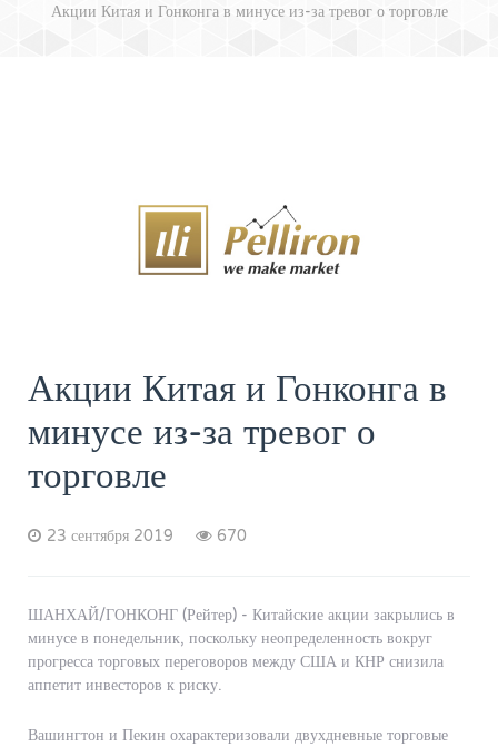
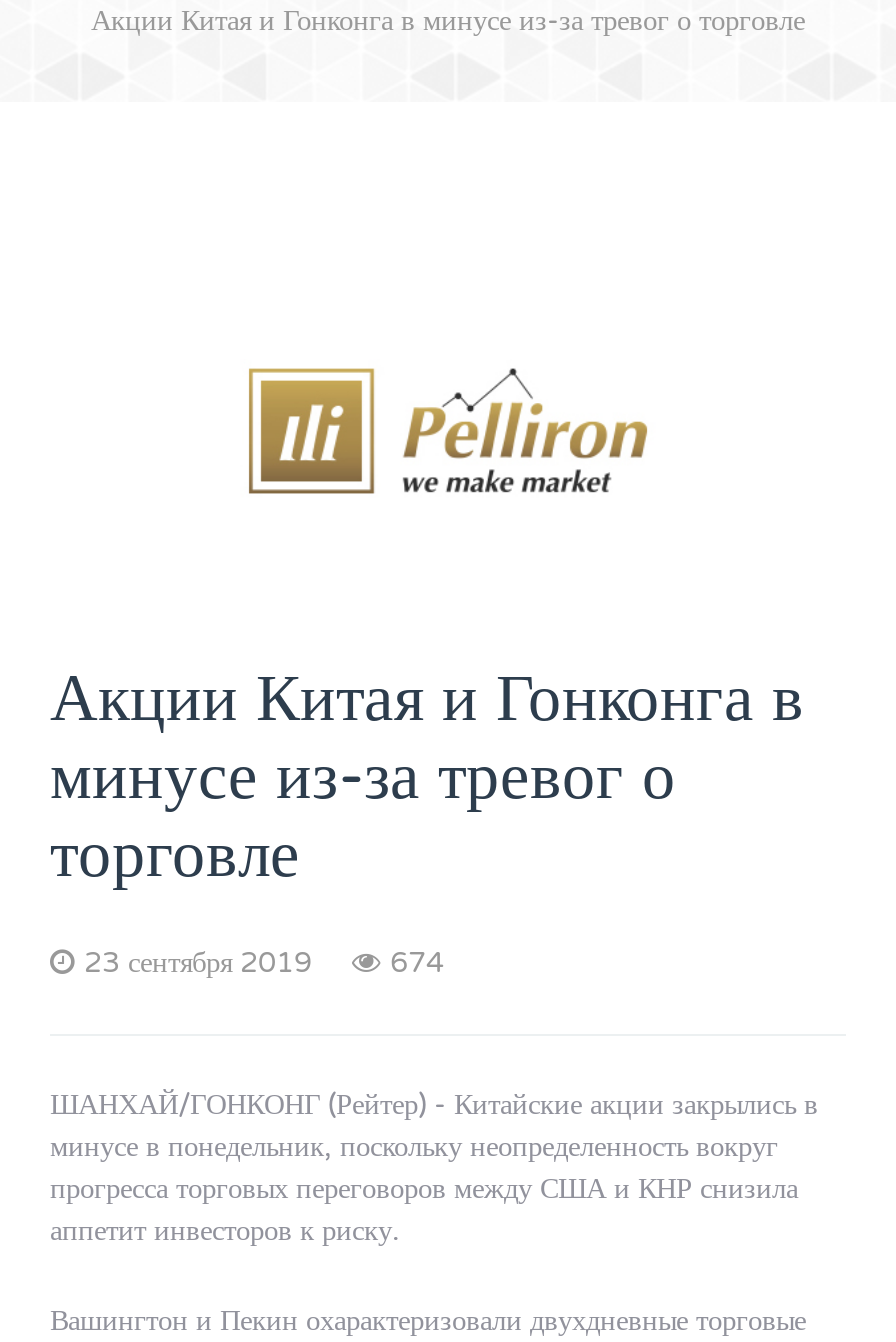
- 670
+ 674
